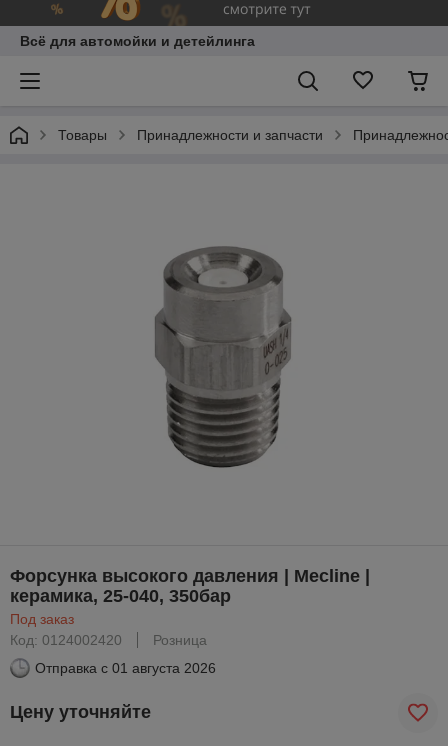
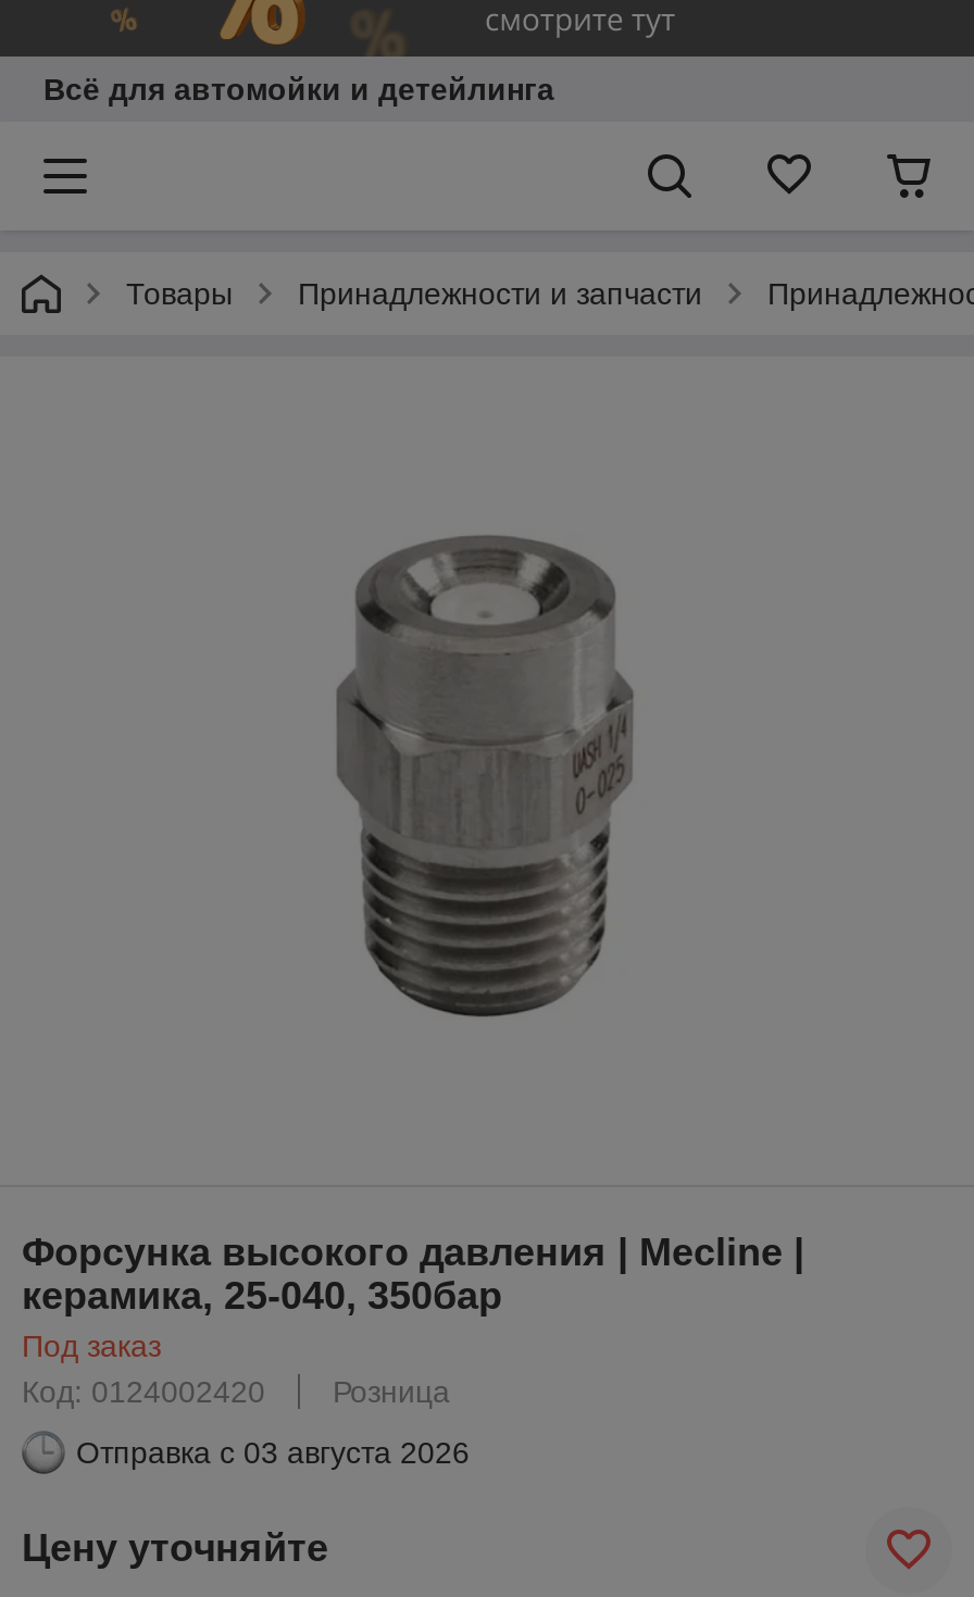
- Отправка с 01 августа 2026
+ Отправка с 03 августа 2026
